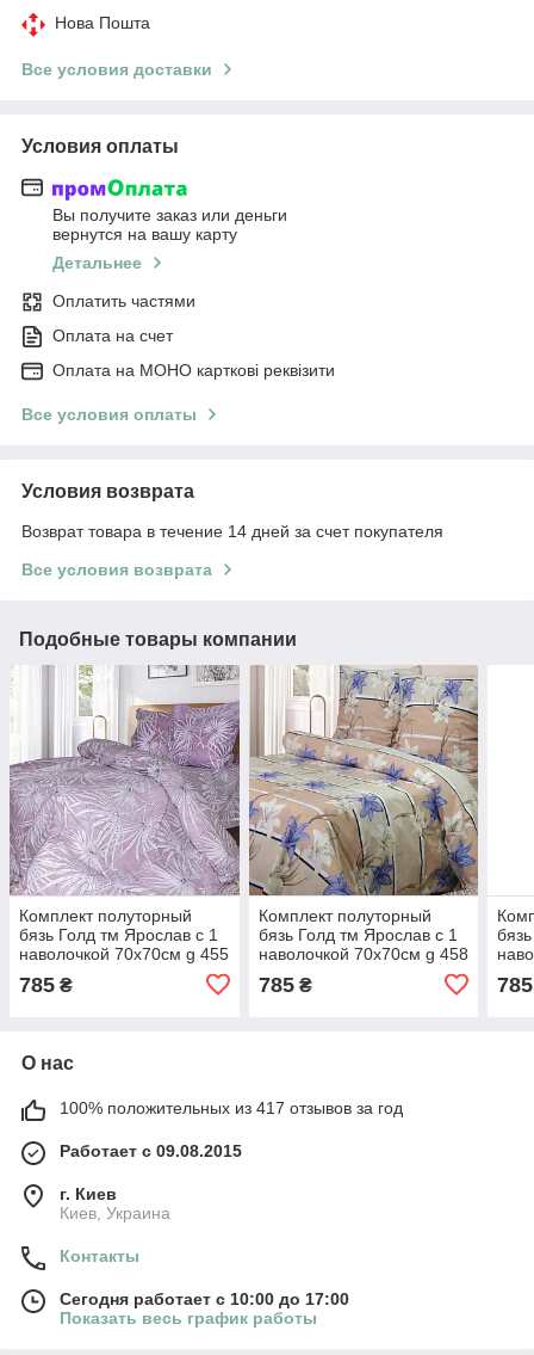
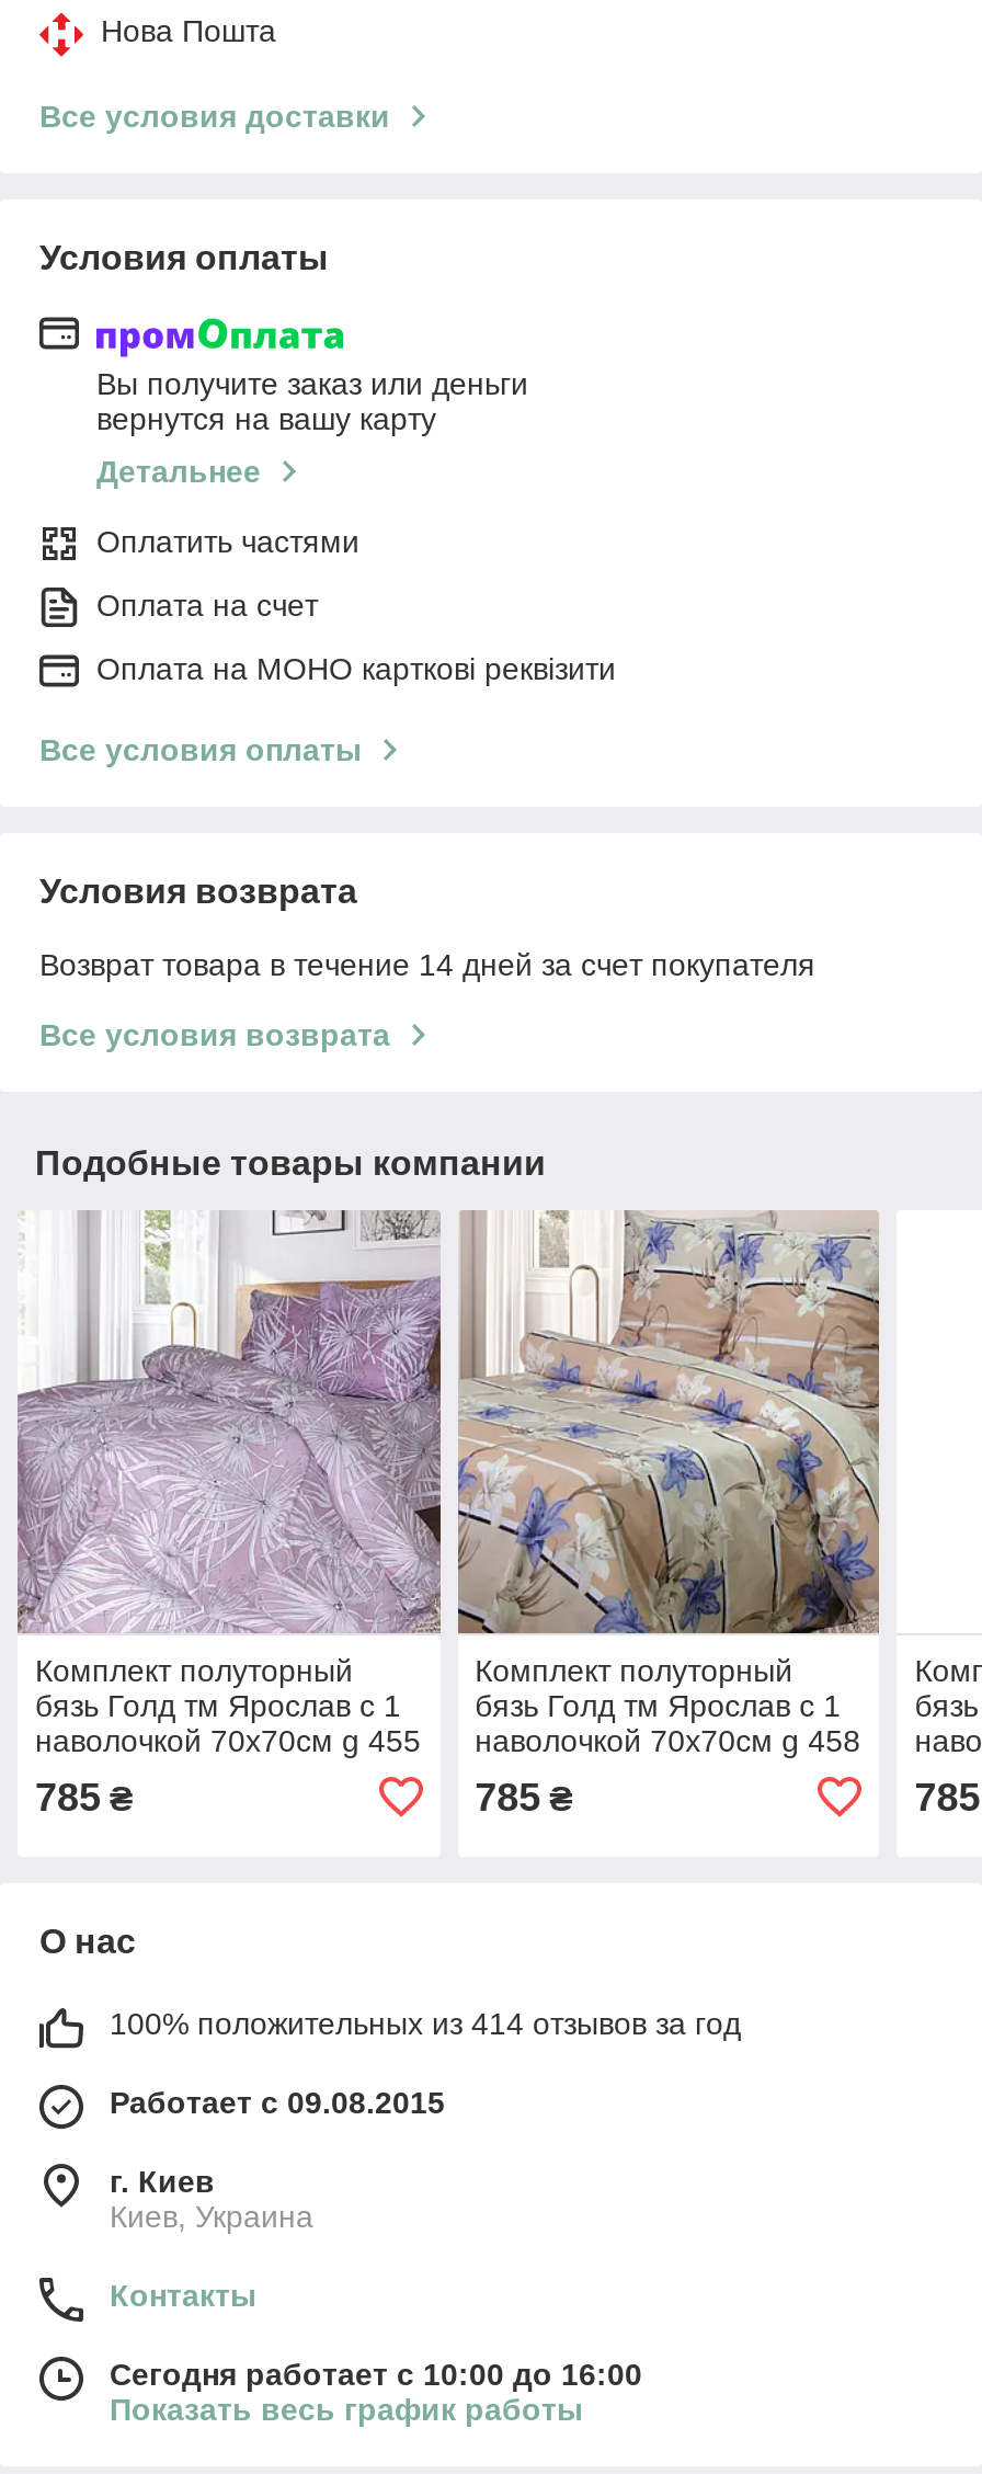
- 100% положительных из 417 отзывов за год
+ 100% положительных из 414 отзывов за год

- Сегодня работает с 10:00 до 17:00
+ Сегодня работает с 10:00 до 16:00
